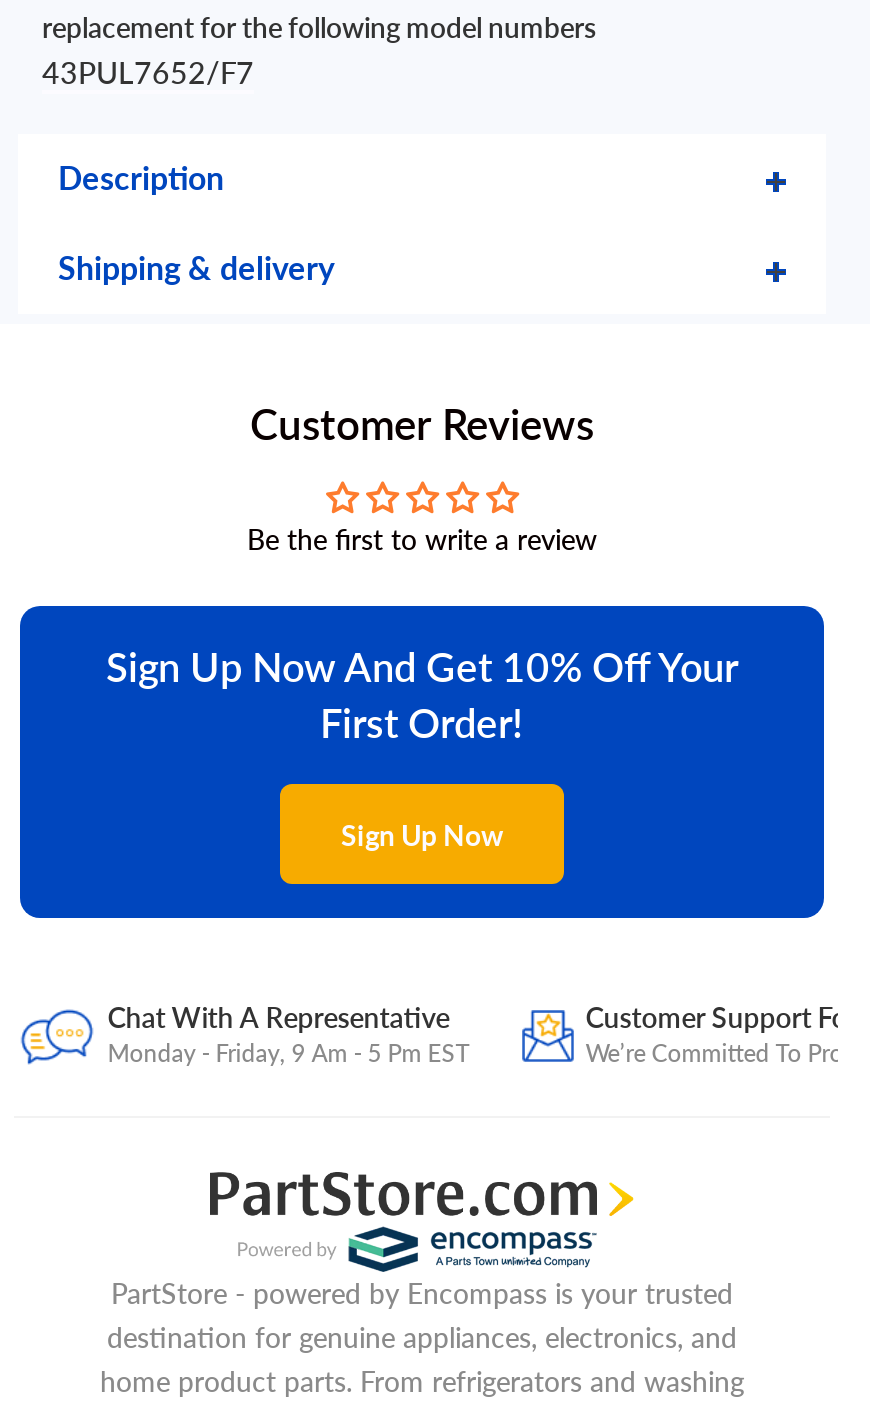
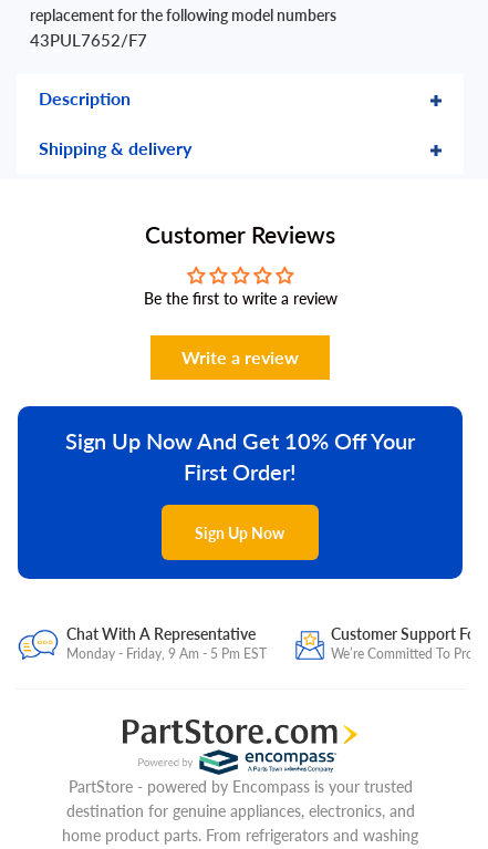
+ Write a review
